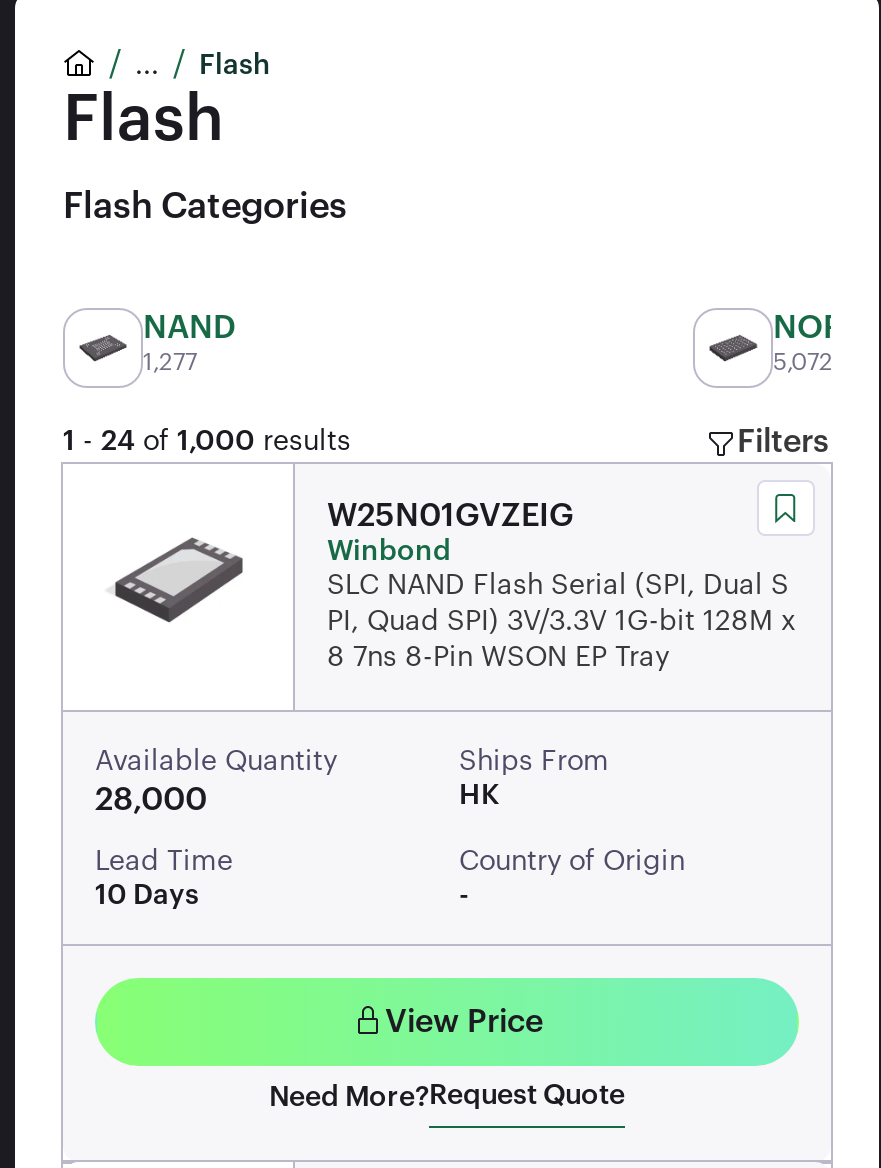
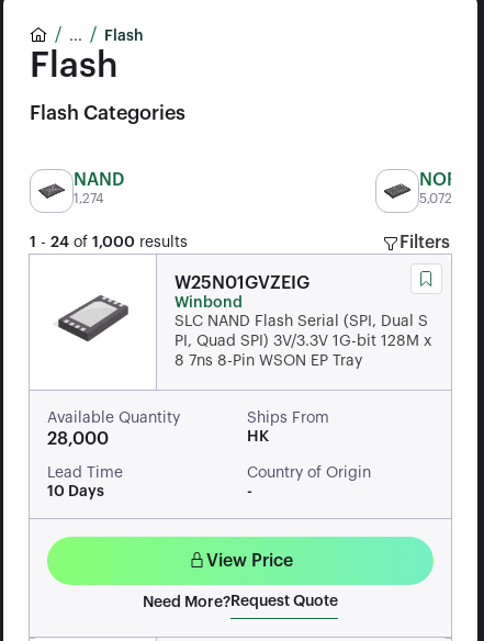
- 1,277
+ 1,274
